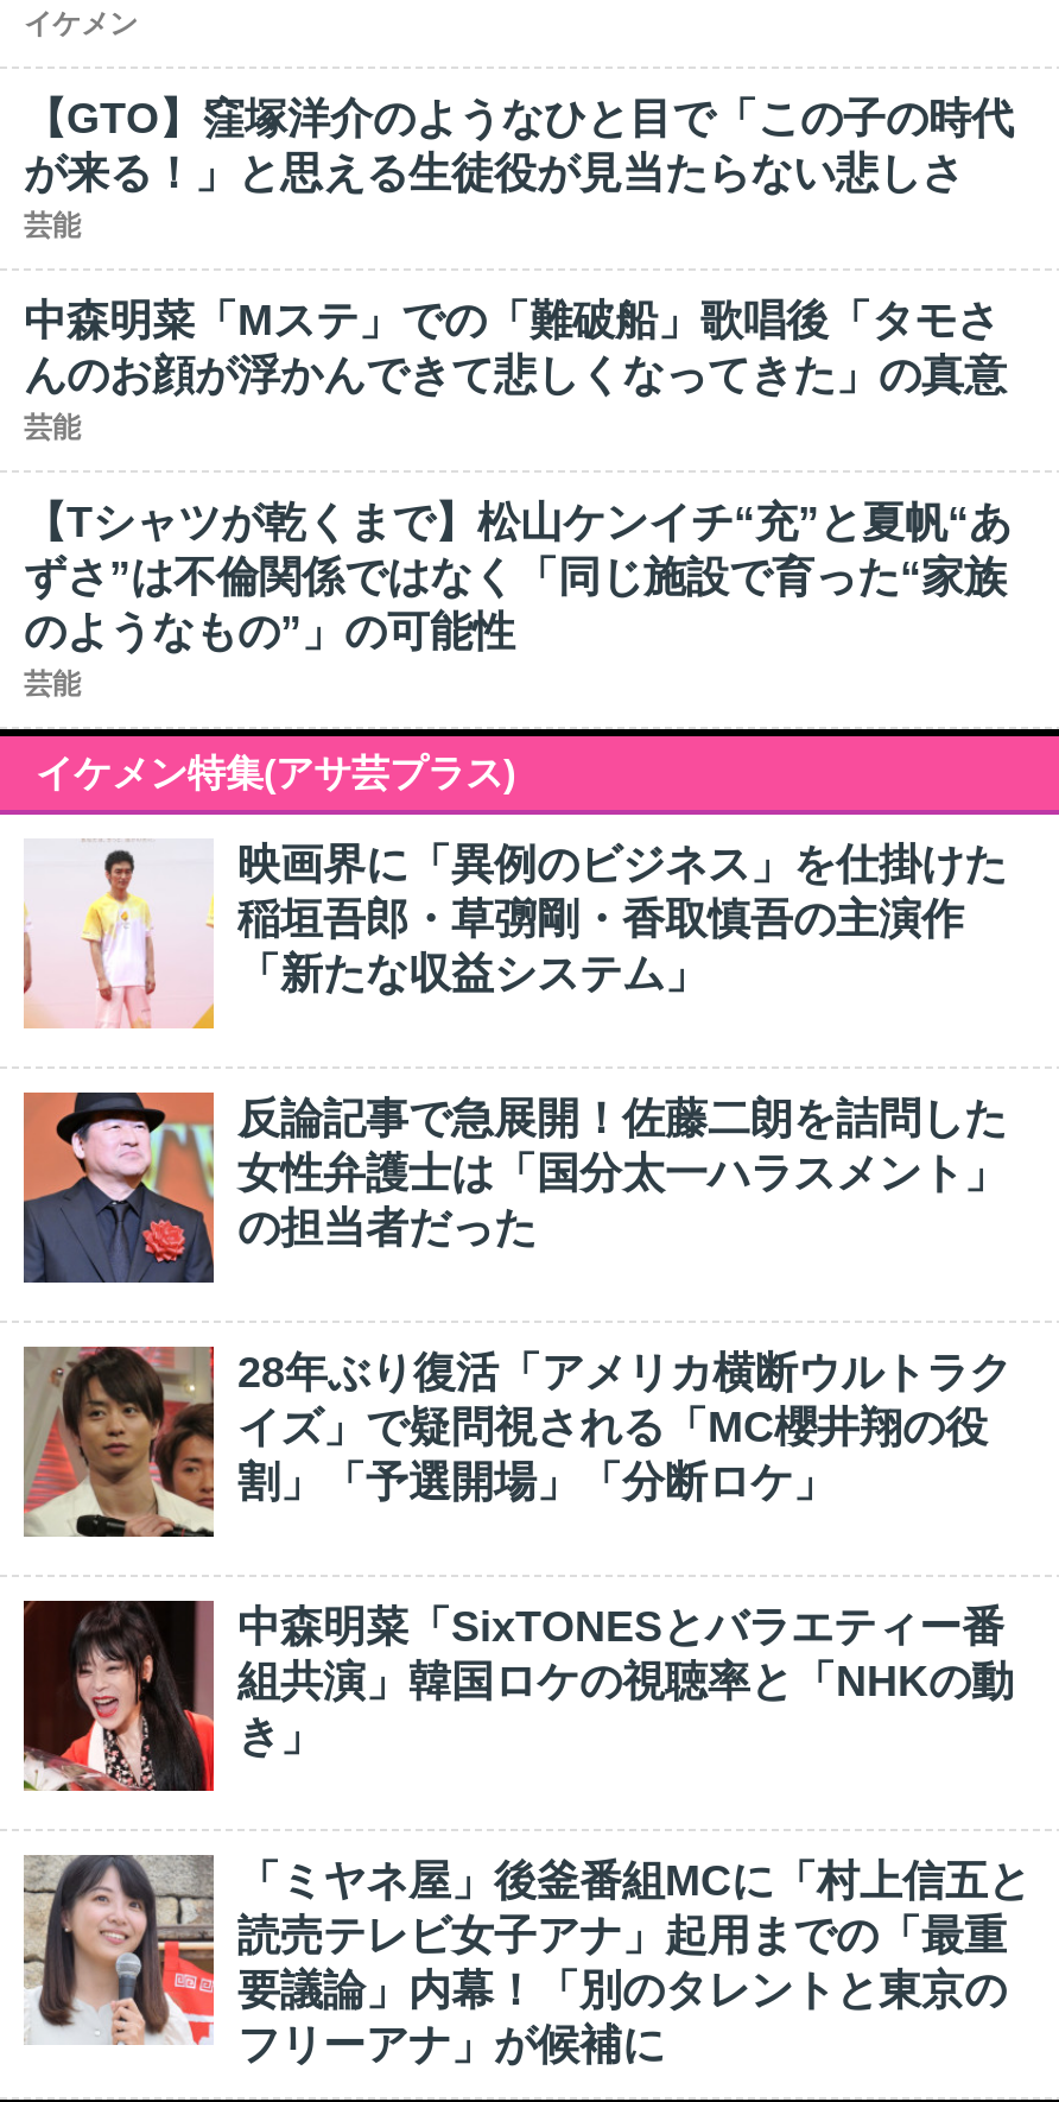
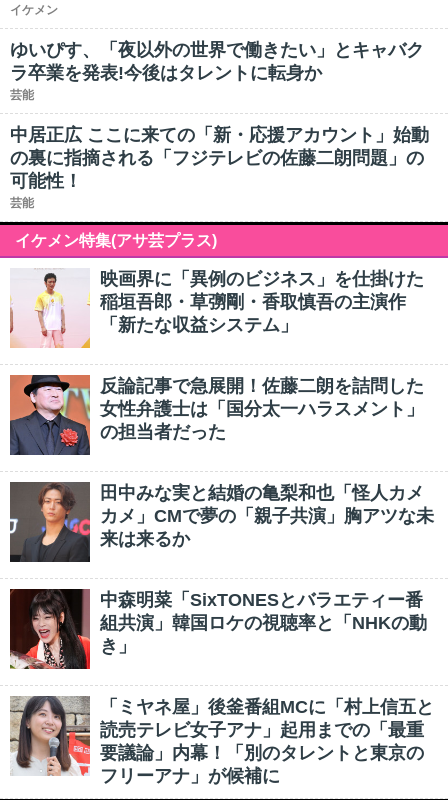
- 【GTO】窪塚洋介のようなひと目で「この子の時代
- が来る！」と思える生徒役が見当たらない悲しさ
+ ゆいぴす、「夜以外の世界で働きたい」とキャバク
+ ラ卒業を発表!今後はタレントに転身か

- 中森明菜「Mステ」での「難破船」歌唱後「タモさ
- んのお顔が浮かんできて悲しくなってきた」の真意
- 芸能
- 【Tシャツが乾くまで】松山ケンイチ“充”と夏帆“あ
- ずさ”は不倫関係ではなく「同じ施設で育った“家族
- のようなもの”」の可能性
+ 中居正広 ここに来ての「新・応援アカウント」始動
+ の裏に指摘される「フジテレビの佐藤二朗問題」の
+ 可能性！

- [image]
- 28年ぶり復活「アメリカ横断ウルトラク
- イズ」で疑問視される「MC櫻井翔の役
- 割」「予選開場」「分断ロケ」
+ [image]
+ 田中みな実と結婚の亀梨和也「怪人カメ
+ カメ」CMで夢の「親子共演」胸アツな未
+ 来は来るか
